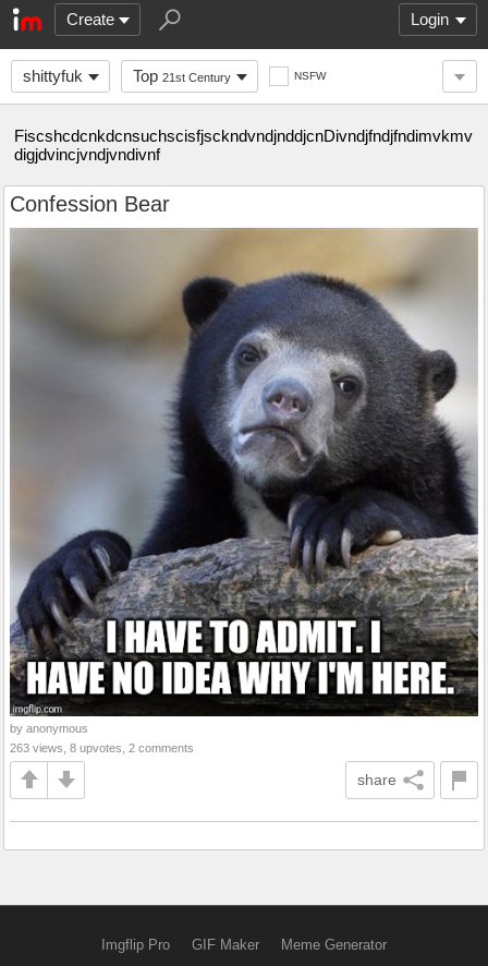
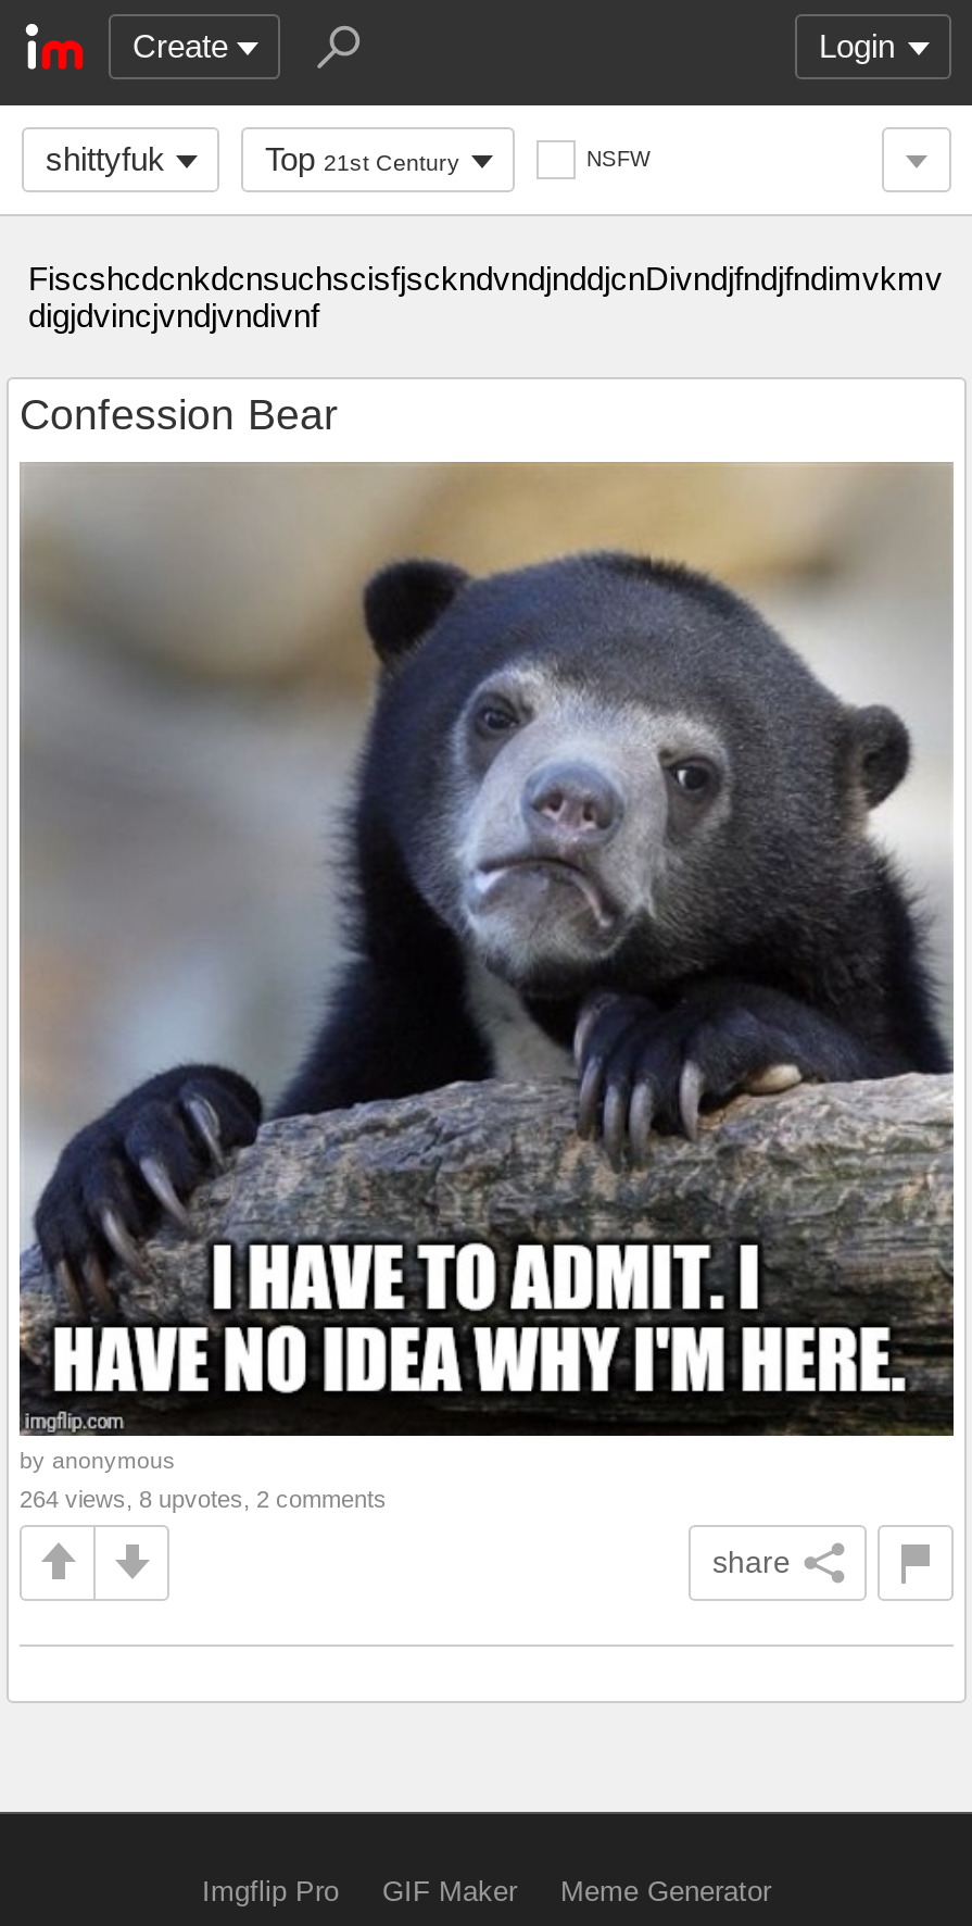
- 263 views, 8 upvotes, 2 comments
+ 264 views, 8 upvotes, 2 comments
